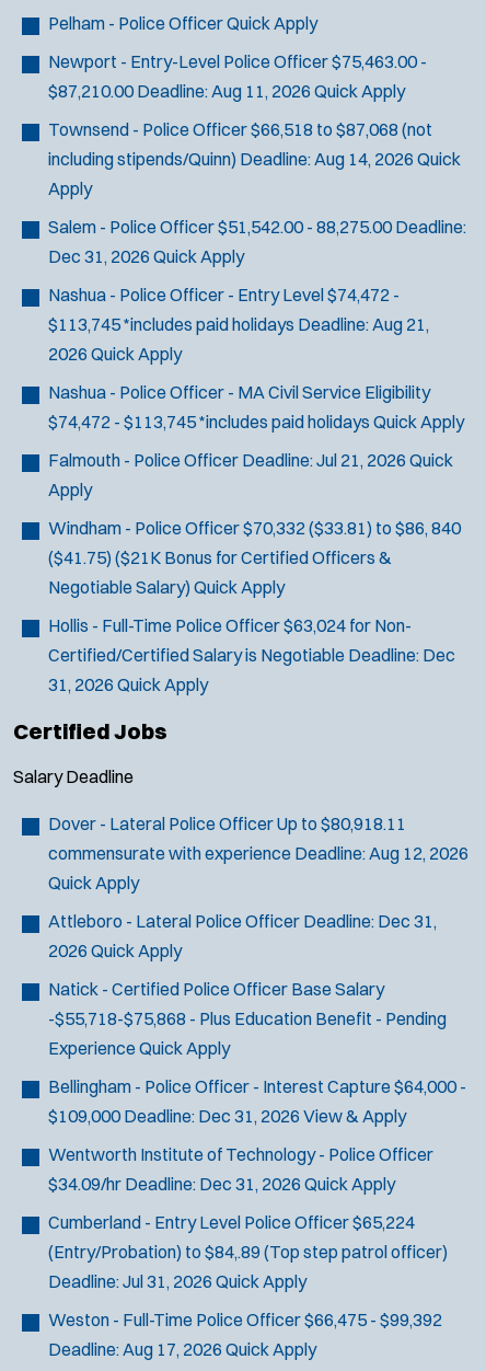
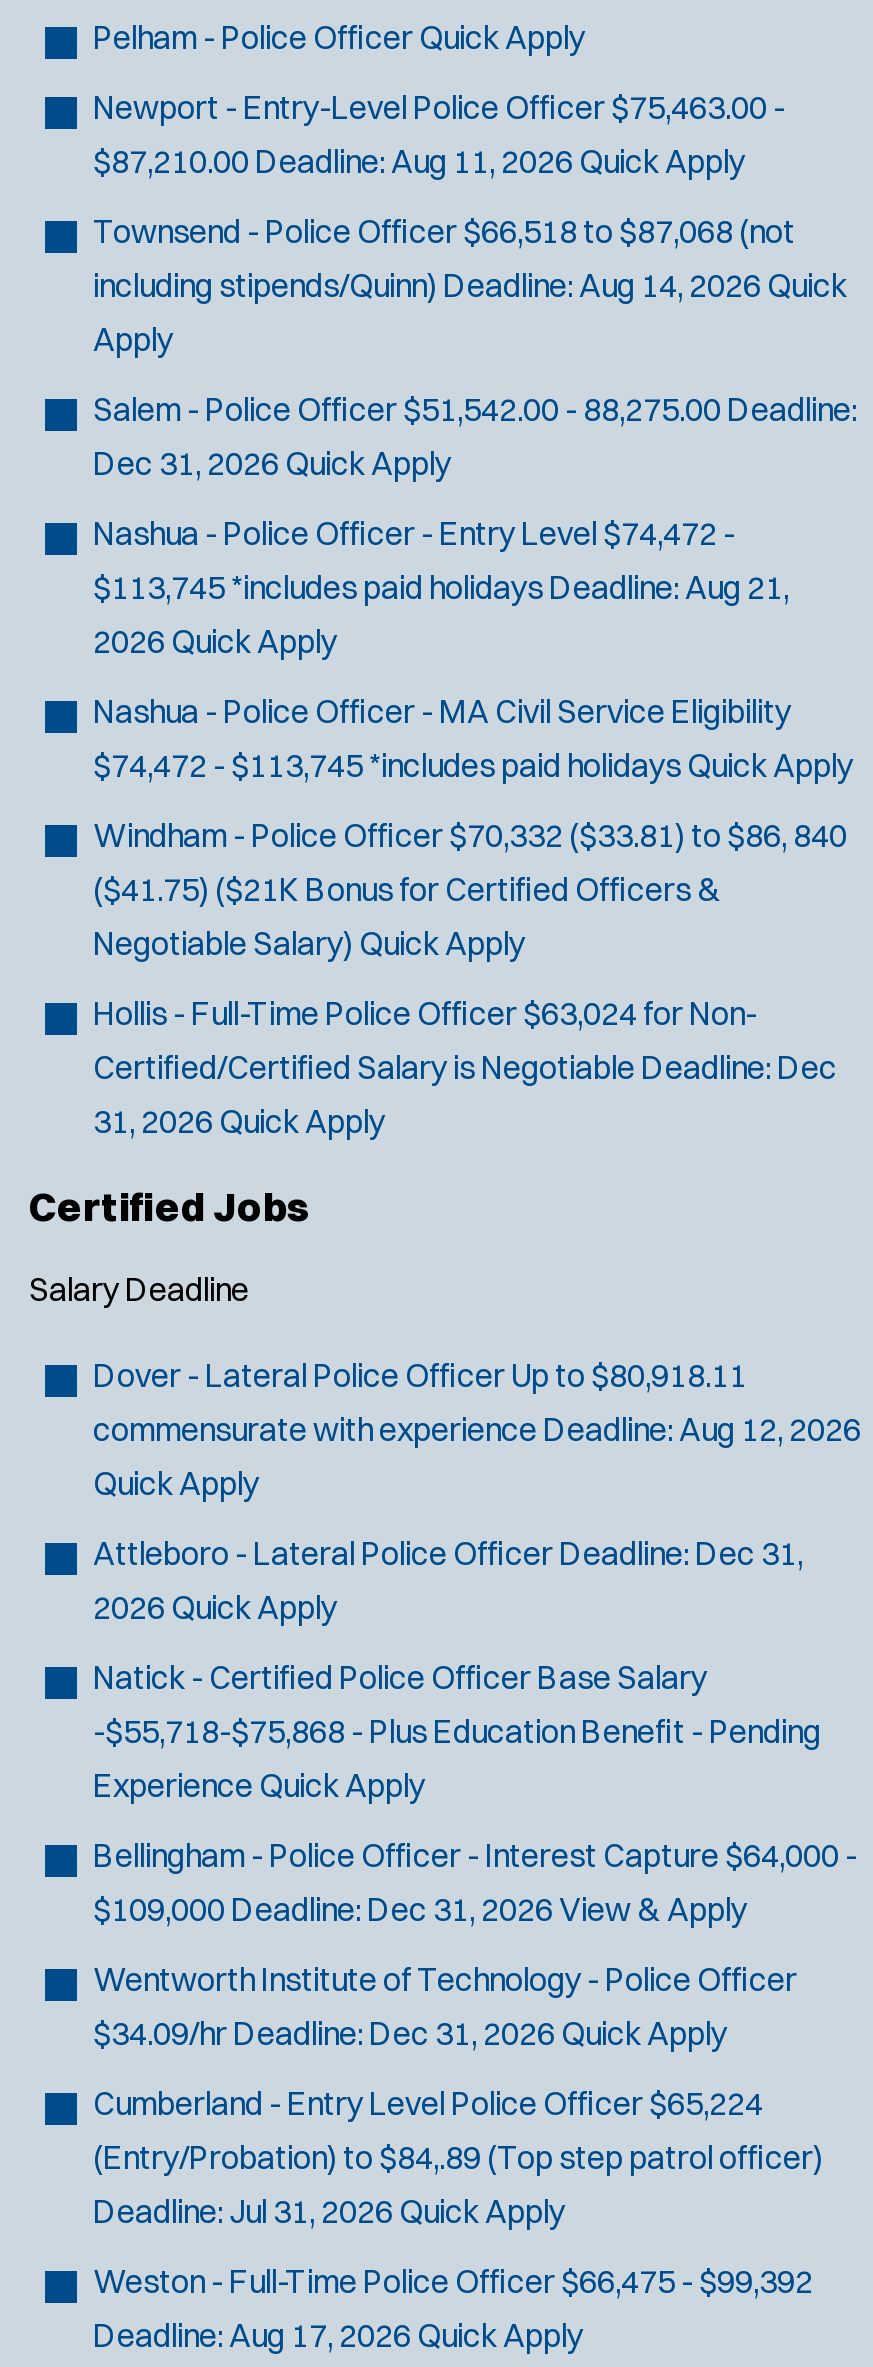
- Falmouth - Police Officer Deadline: Jul 21, 2026 Quick
- Apply
